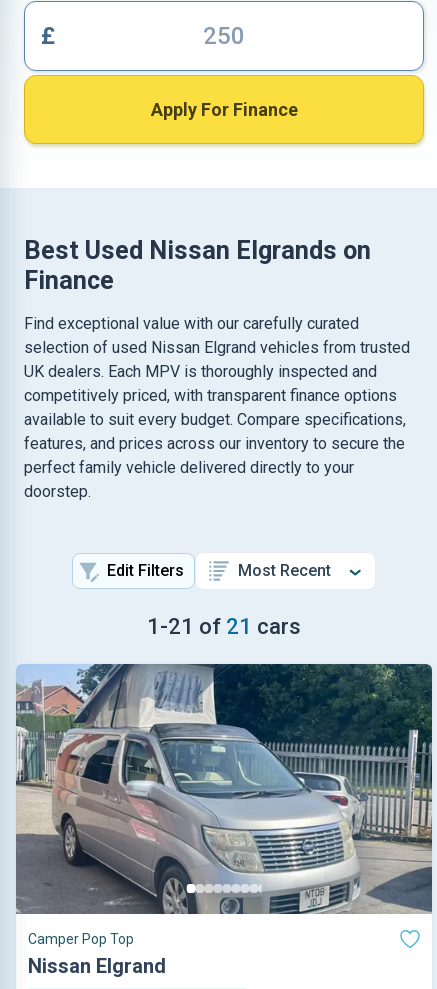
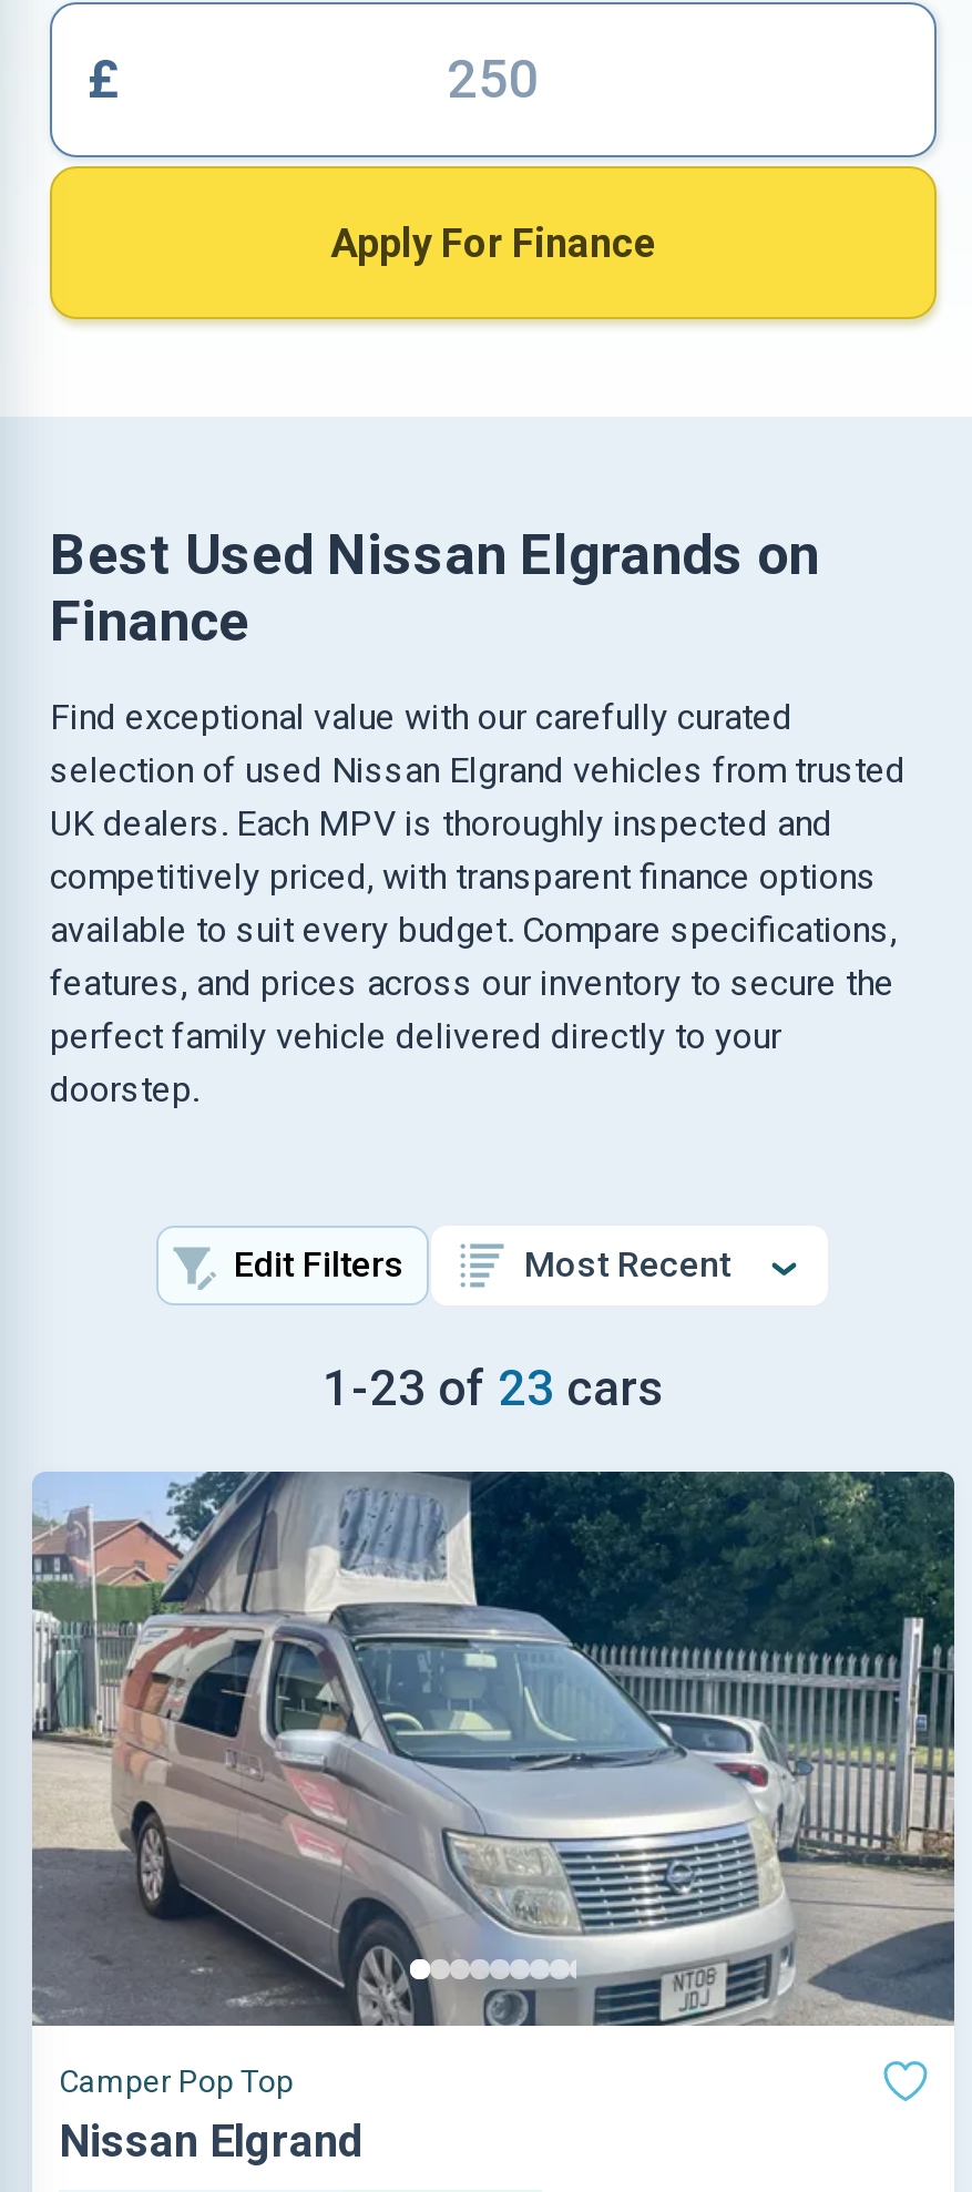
- 1 -21 of 21 cars
+ 1 -23 of 23 cars
